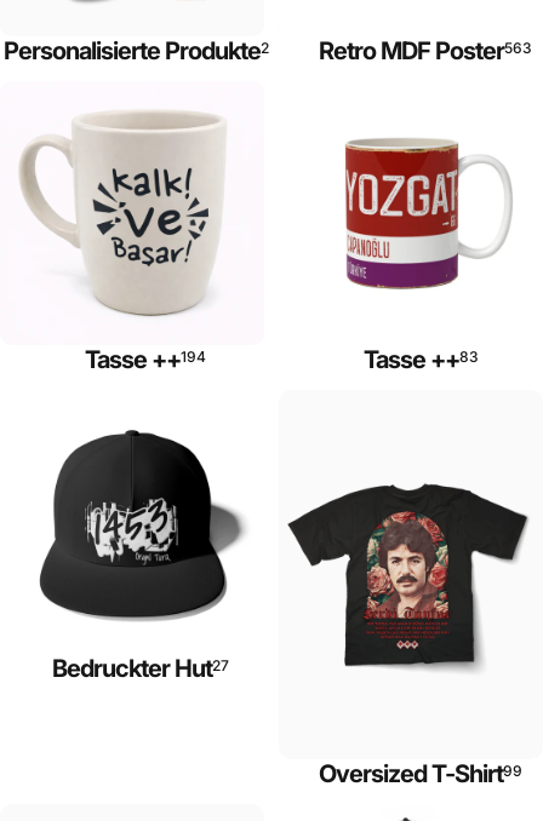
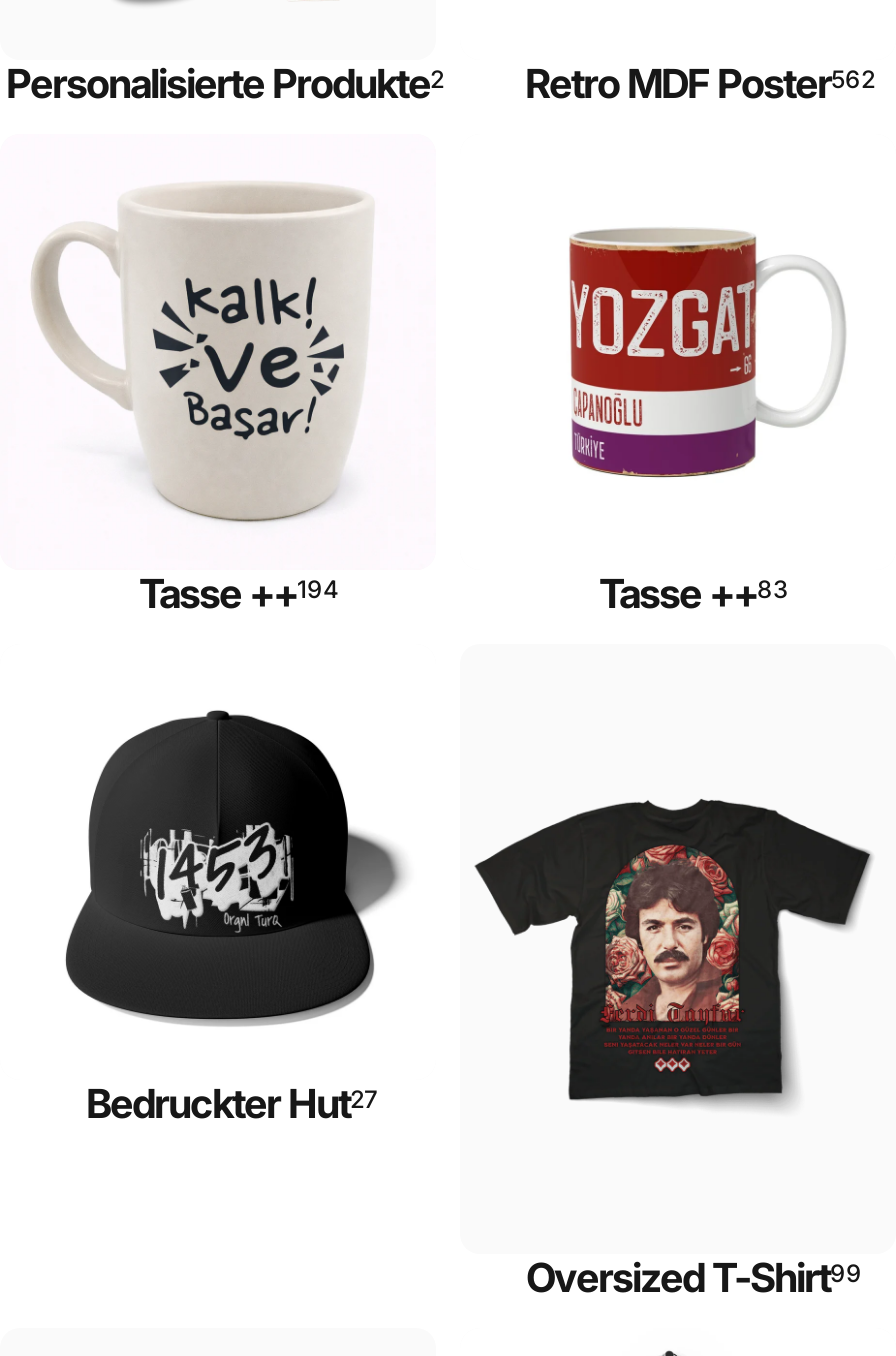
- Retro MDF Poster563
+ Retro MDF Poster562
